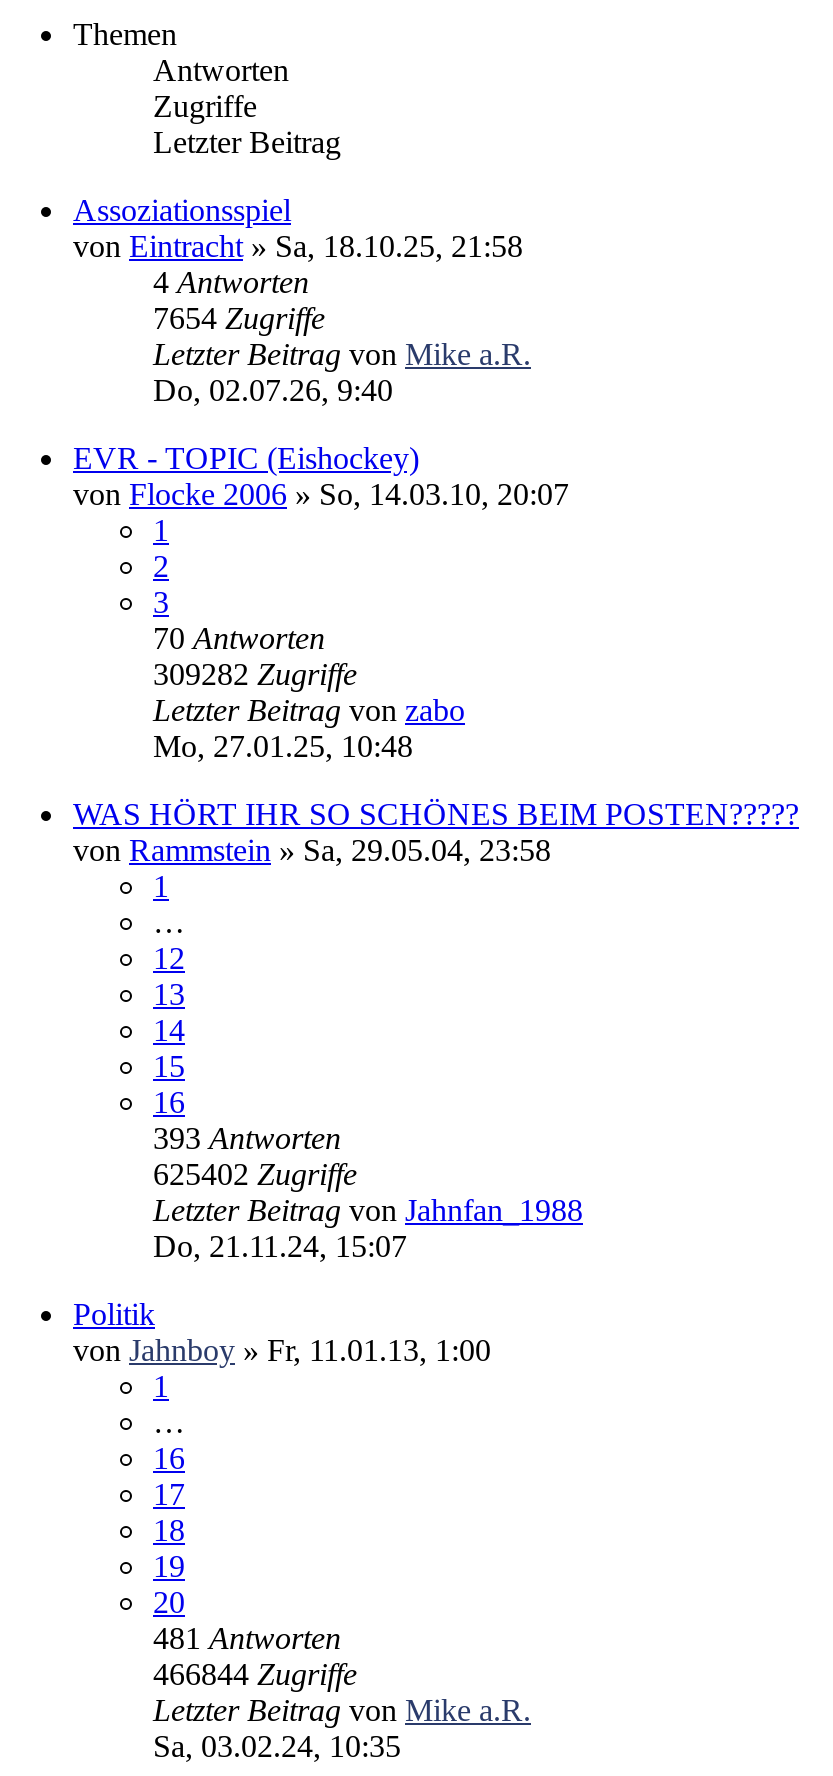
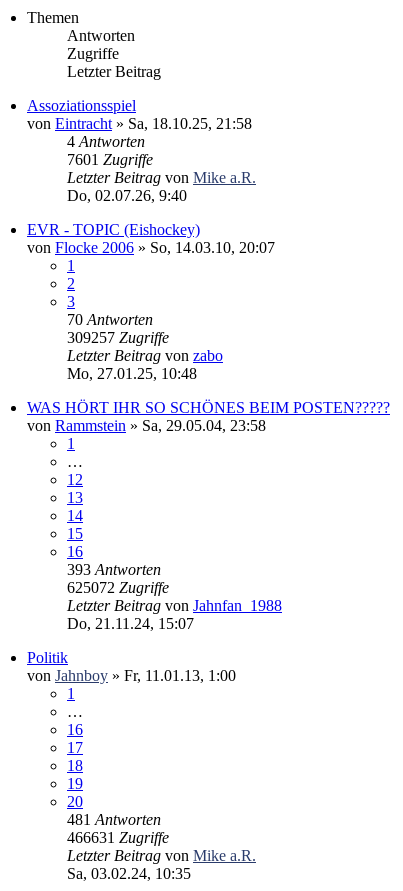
- 7654 Zugriffe
+ 7601 Zugriffe

- 309282 Zugriffe
+ 309257 Zugriffe

- 625402 Zugriffe
+ 625072 Zugriffe

- 466844 Zugriffe
+ 466631 Zugriffe
